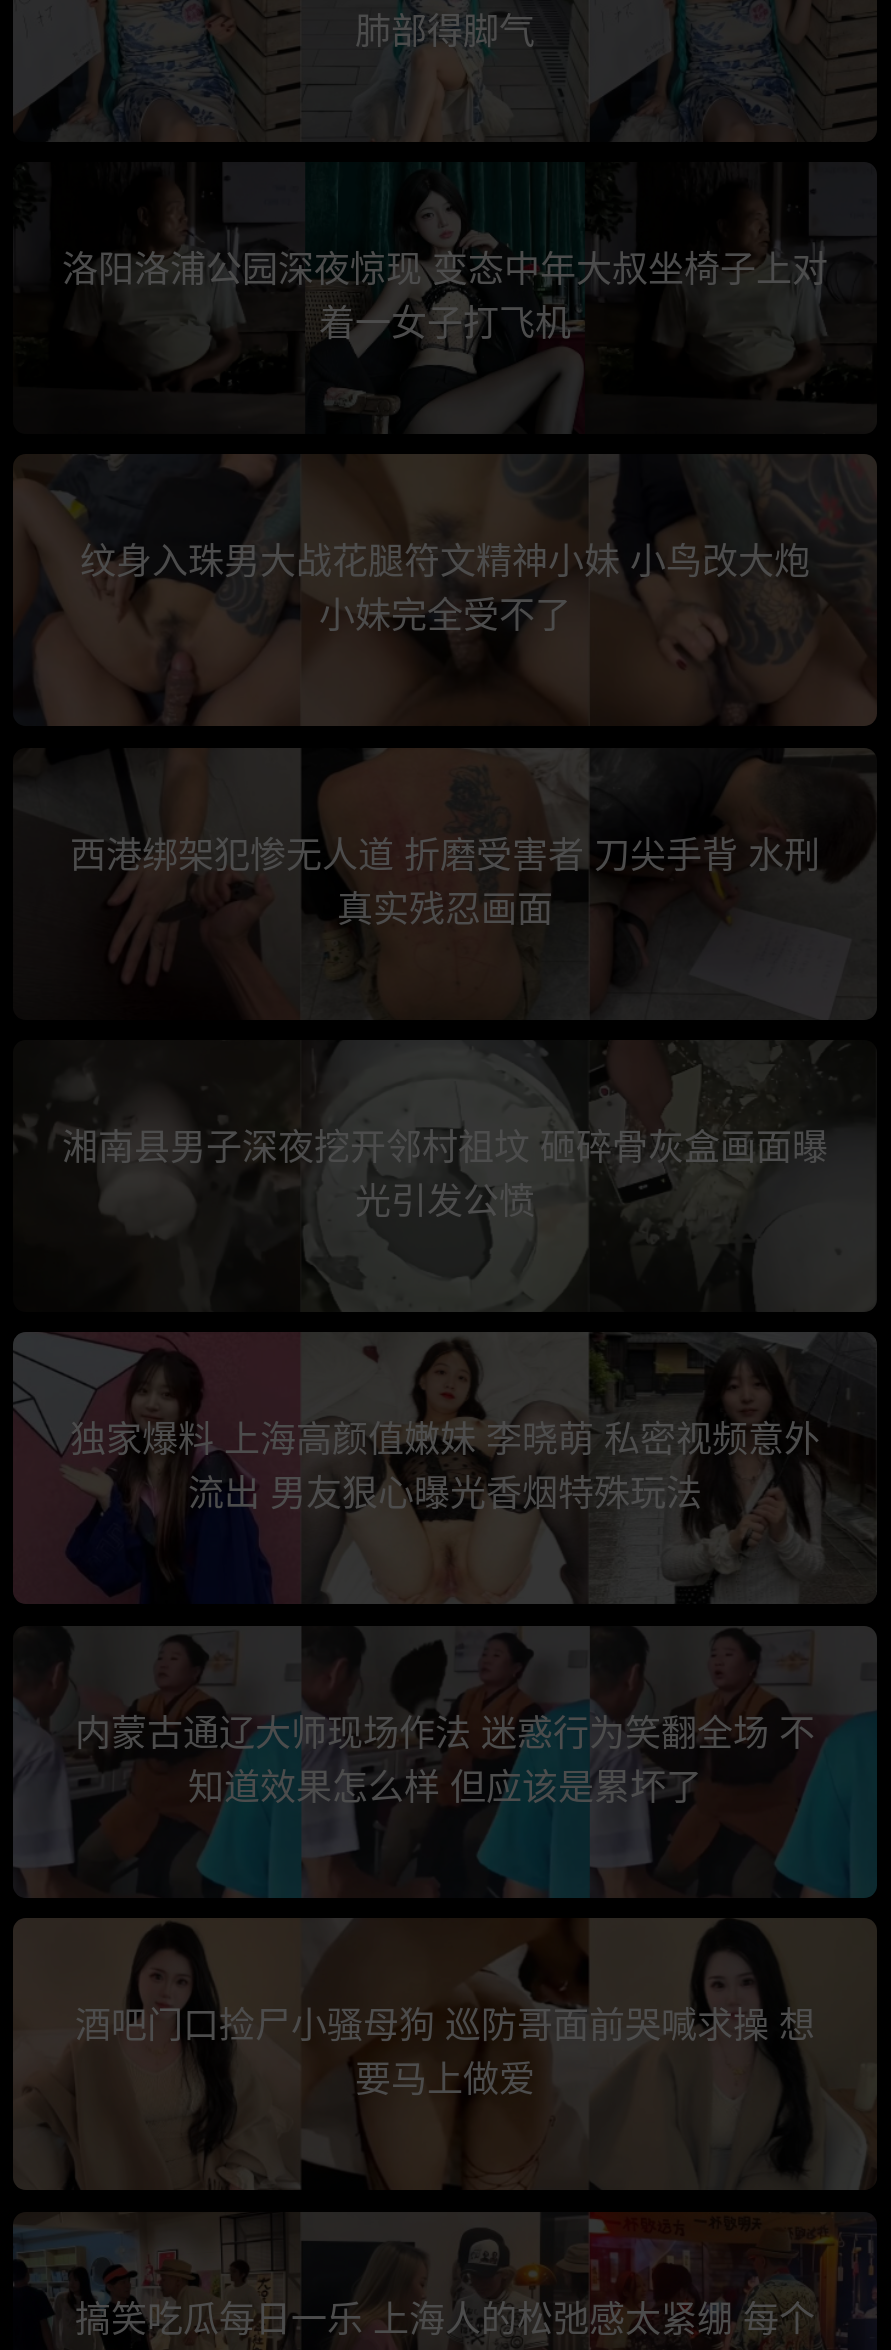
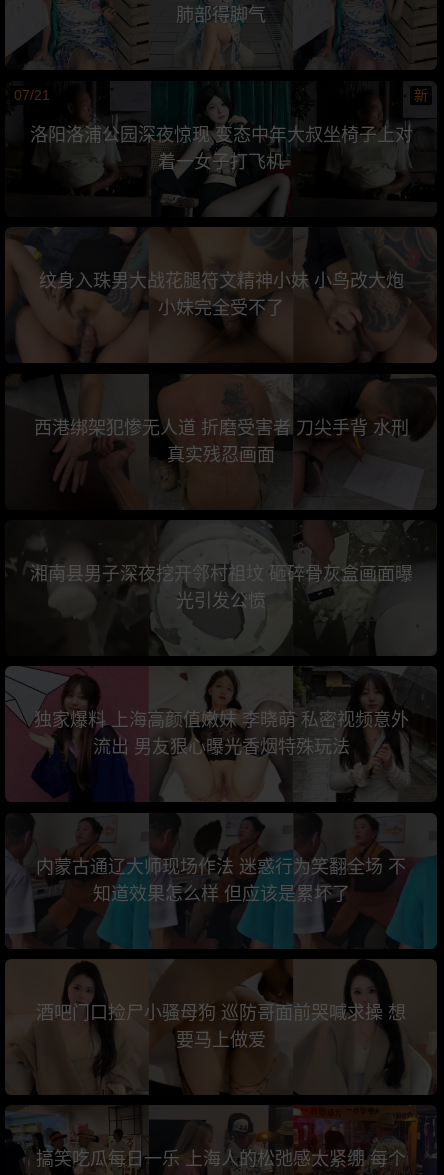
+ 07/21
+ 新
